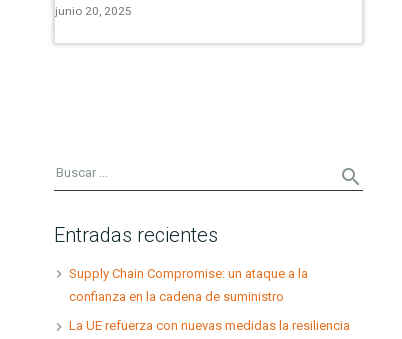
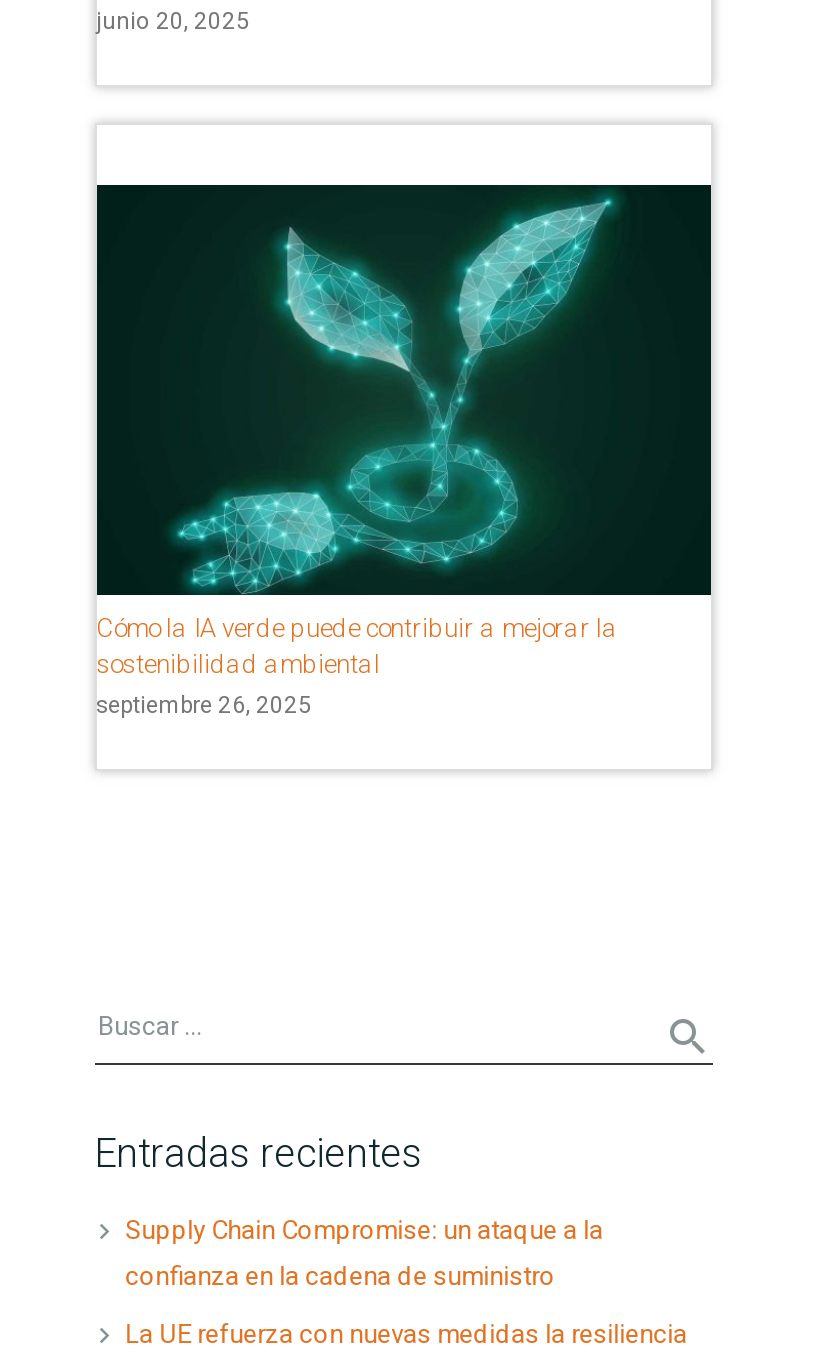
+ [image]
+ Cómo la IA verde puede contribuir a mejorar la
+ sostenibilidad ambiental
+ septiembre 26, 2025
